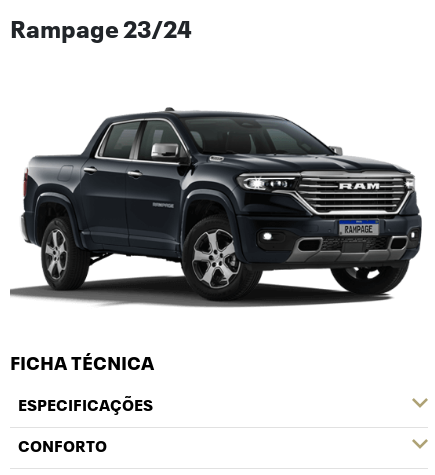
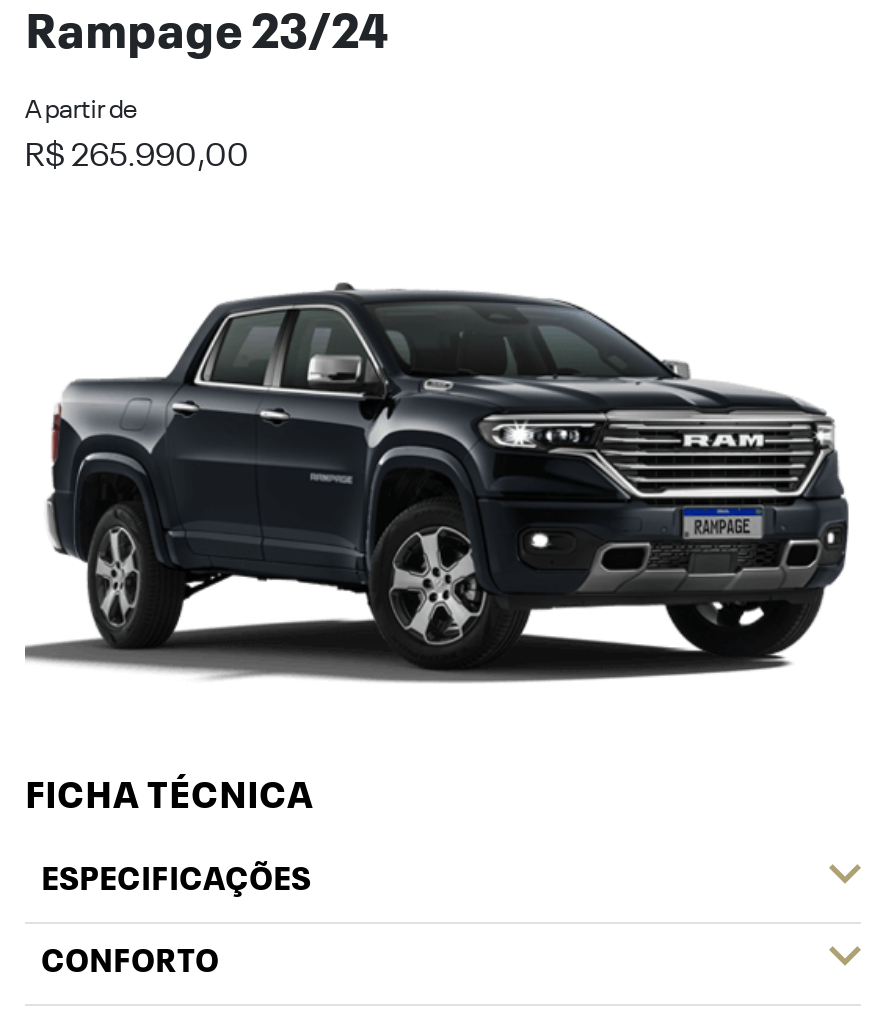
+ A partir de
+ R$ 265.990,00
